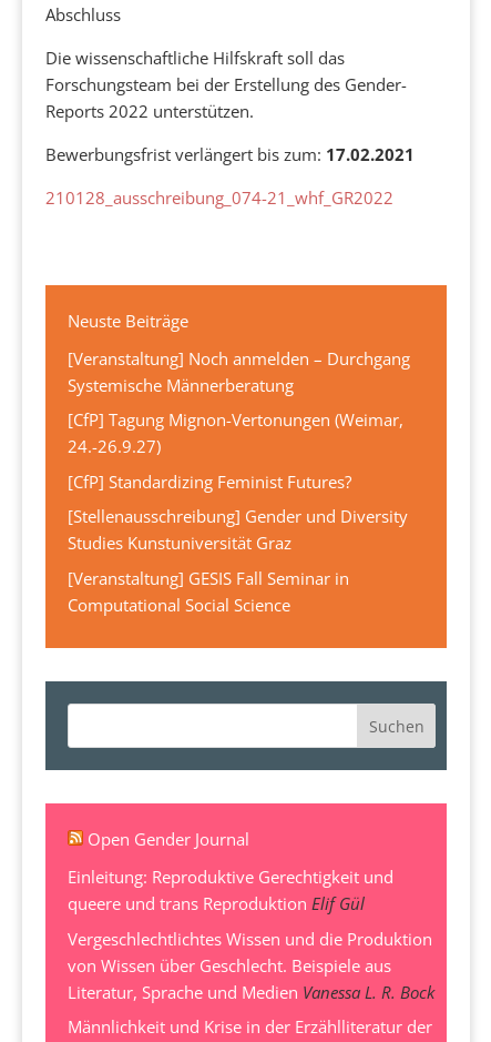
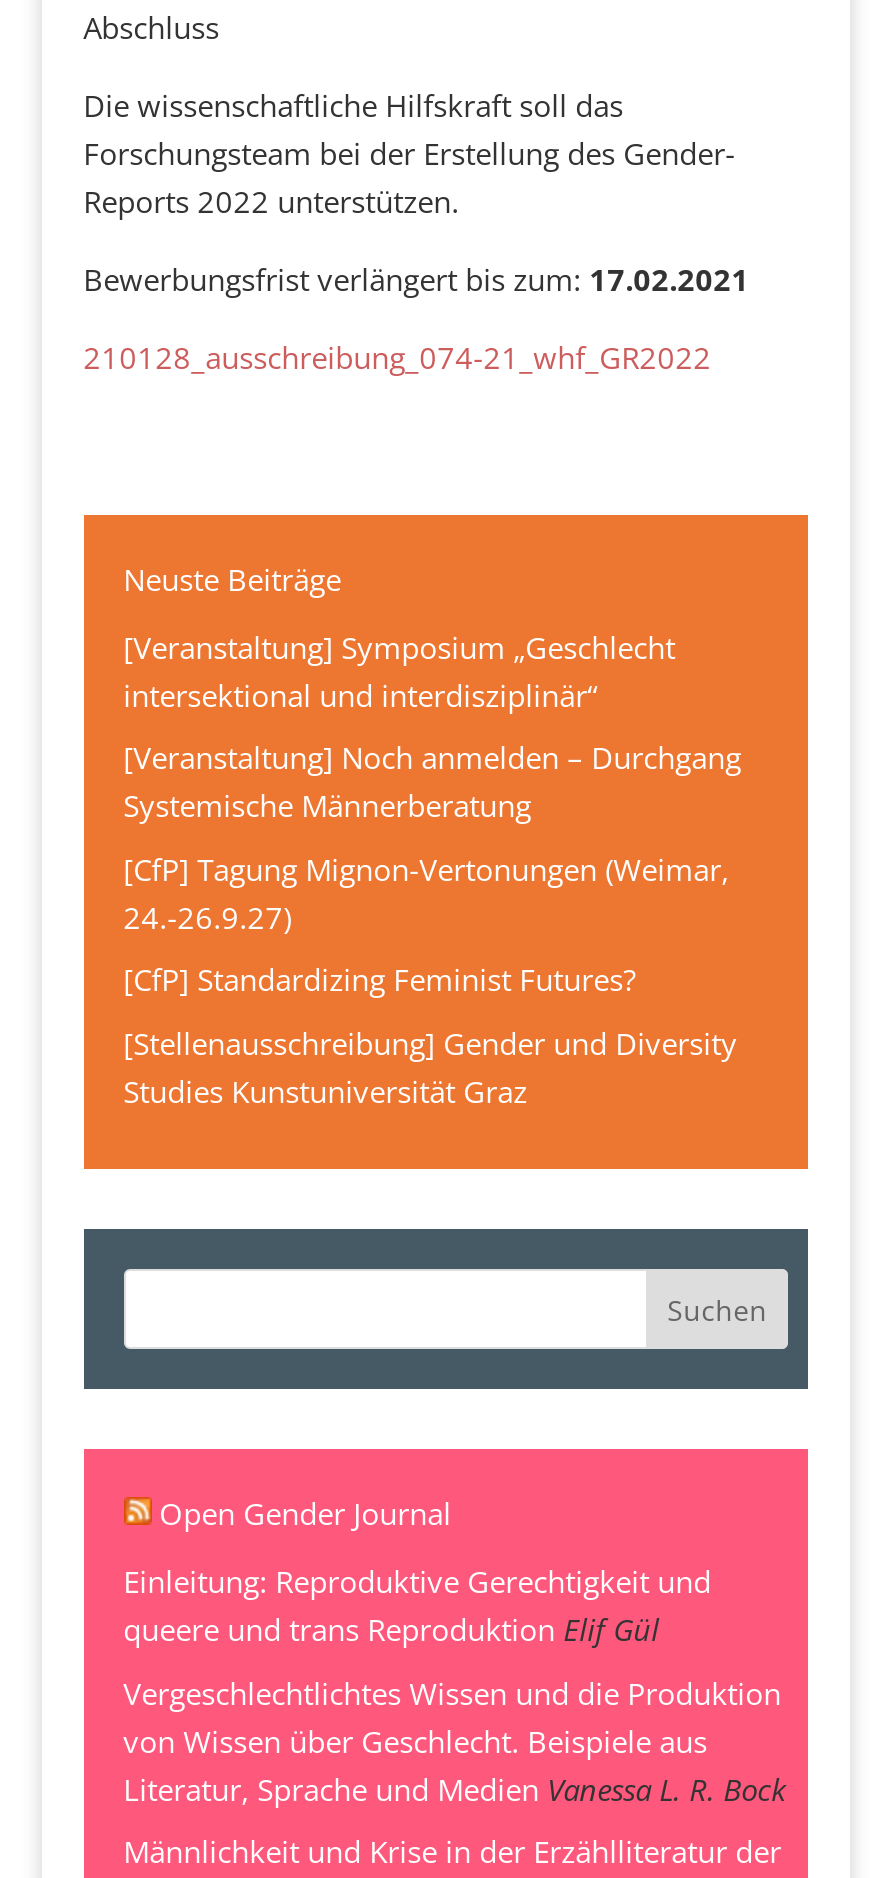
+ [Veranstaltung] Symposium „Geschlecht
+ intersektional und interdisziplinär“

moved down: [Veranstaltung] Noch anmelden – Durchgang | Systemische Männerberatung | [CfP] Tagung Mignon-Vertonungen (Weimar, | 24.-26.9.27) | [CfP] Standardizing Feminist Futures? | [Stellenausschreibung] Gender und Diversity | Studies Kunstuniversität Graz

- [Veranstaltung] GESIS Fall Seminar in
- Computational Social Science
